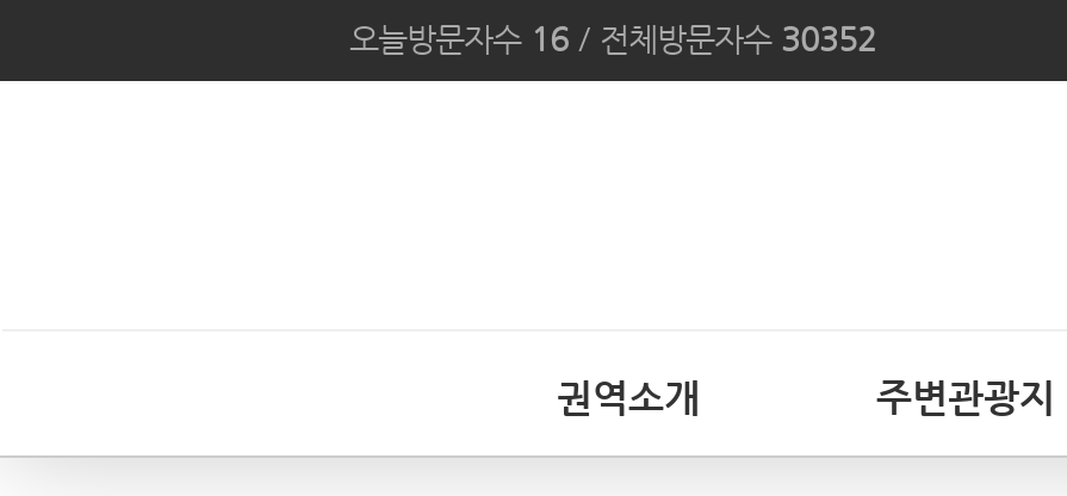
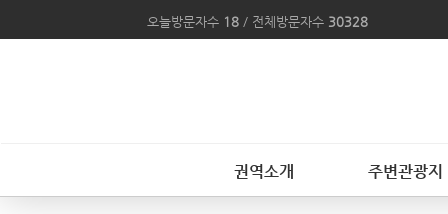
- 오늘방문자수 16 / 전체방문자수 30352
+ 오늘방문자수 18 / 전체방문자수 30328
